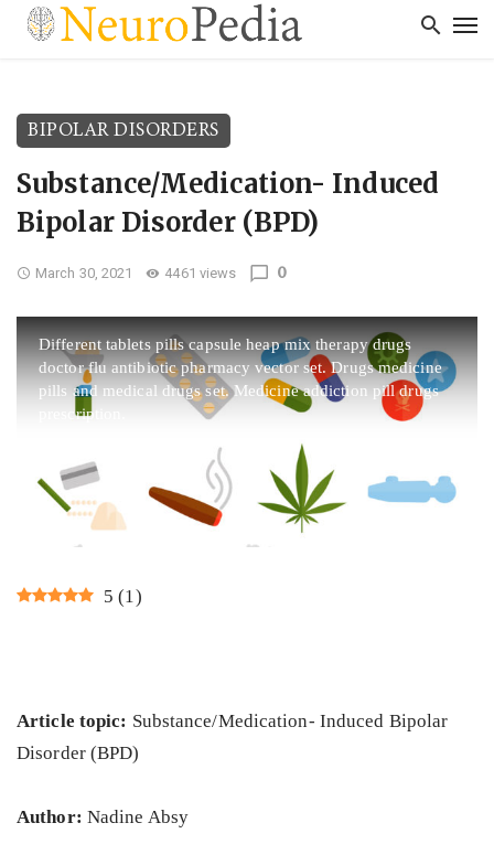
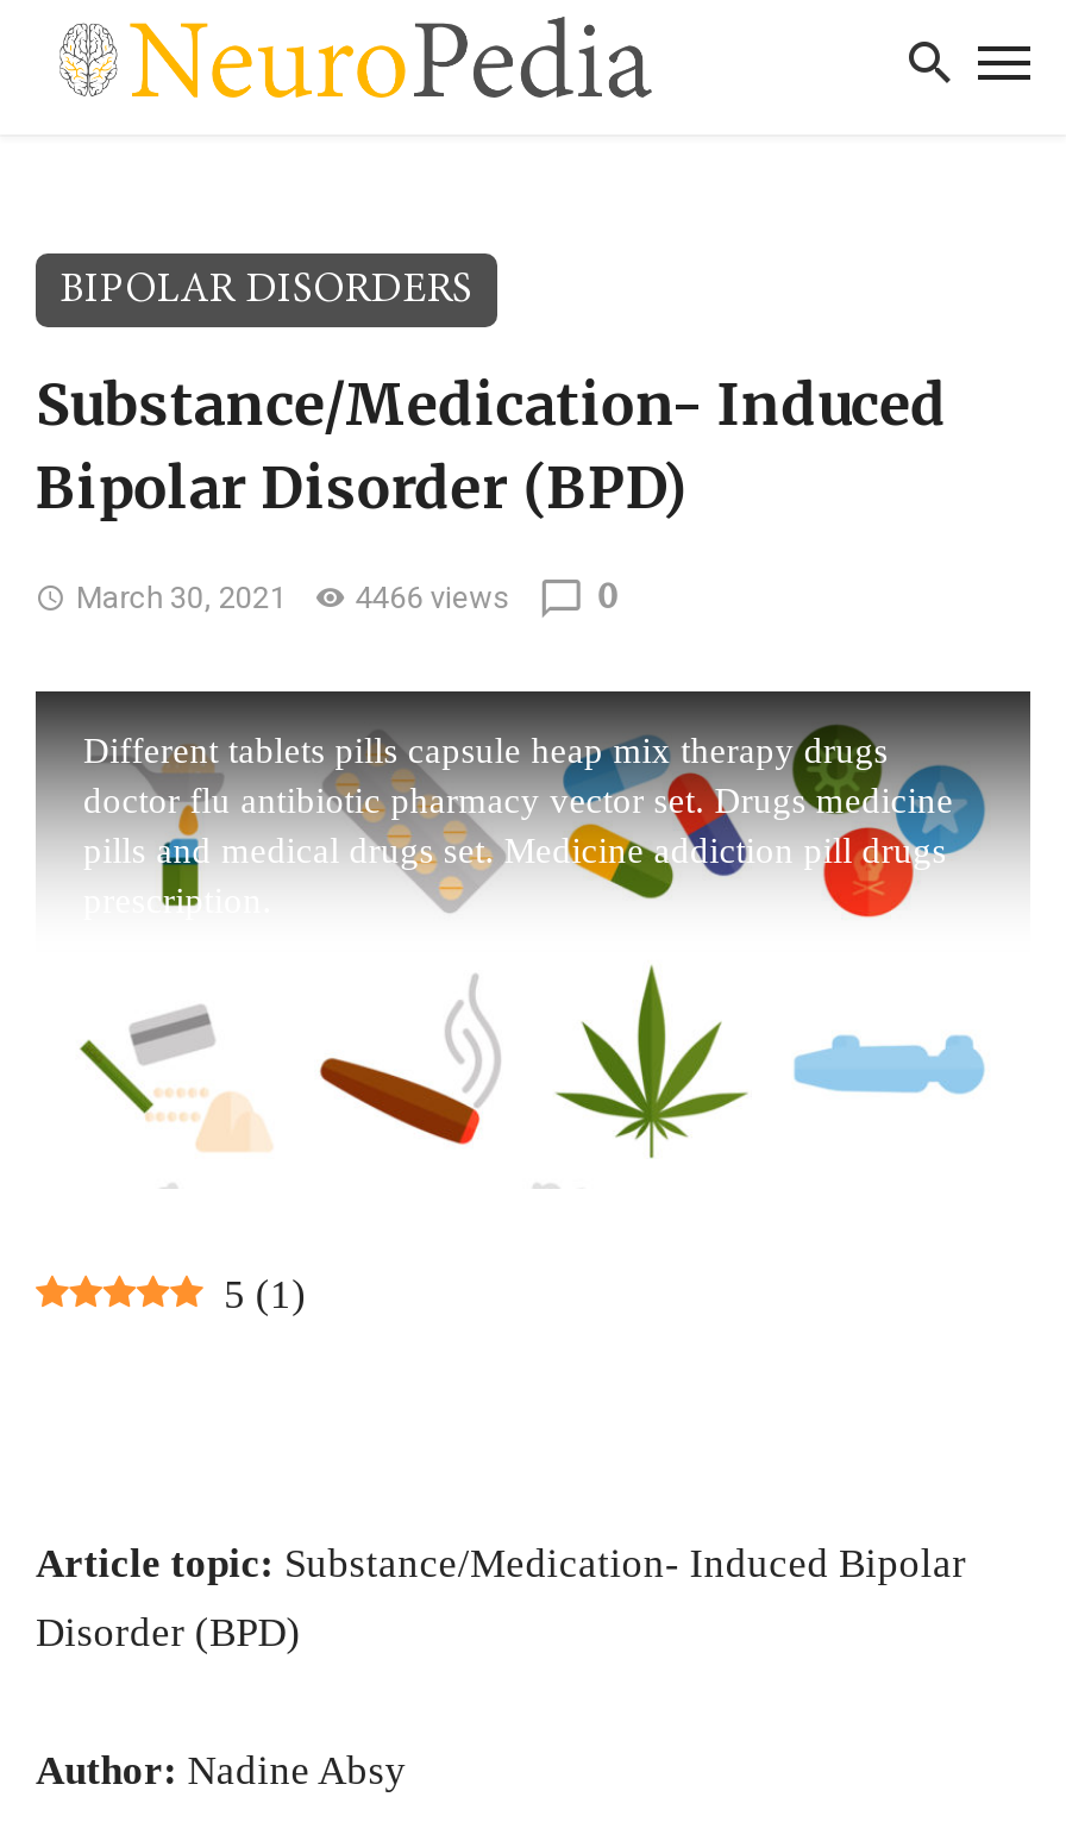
- March 30, 2021 4461 views
+ March 30, 2021 4466 views
